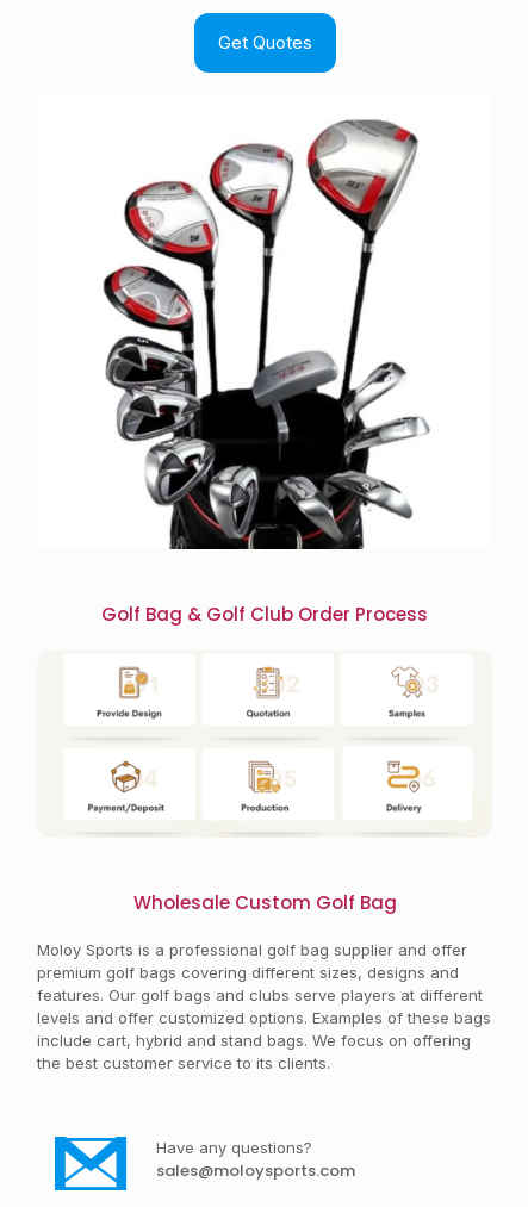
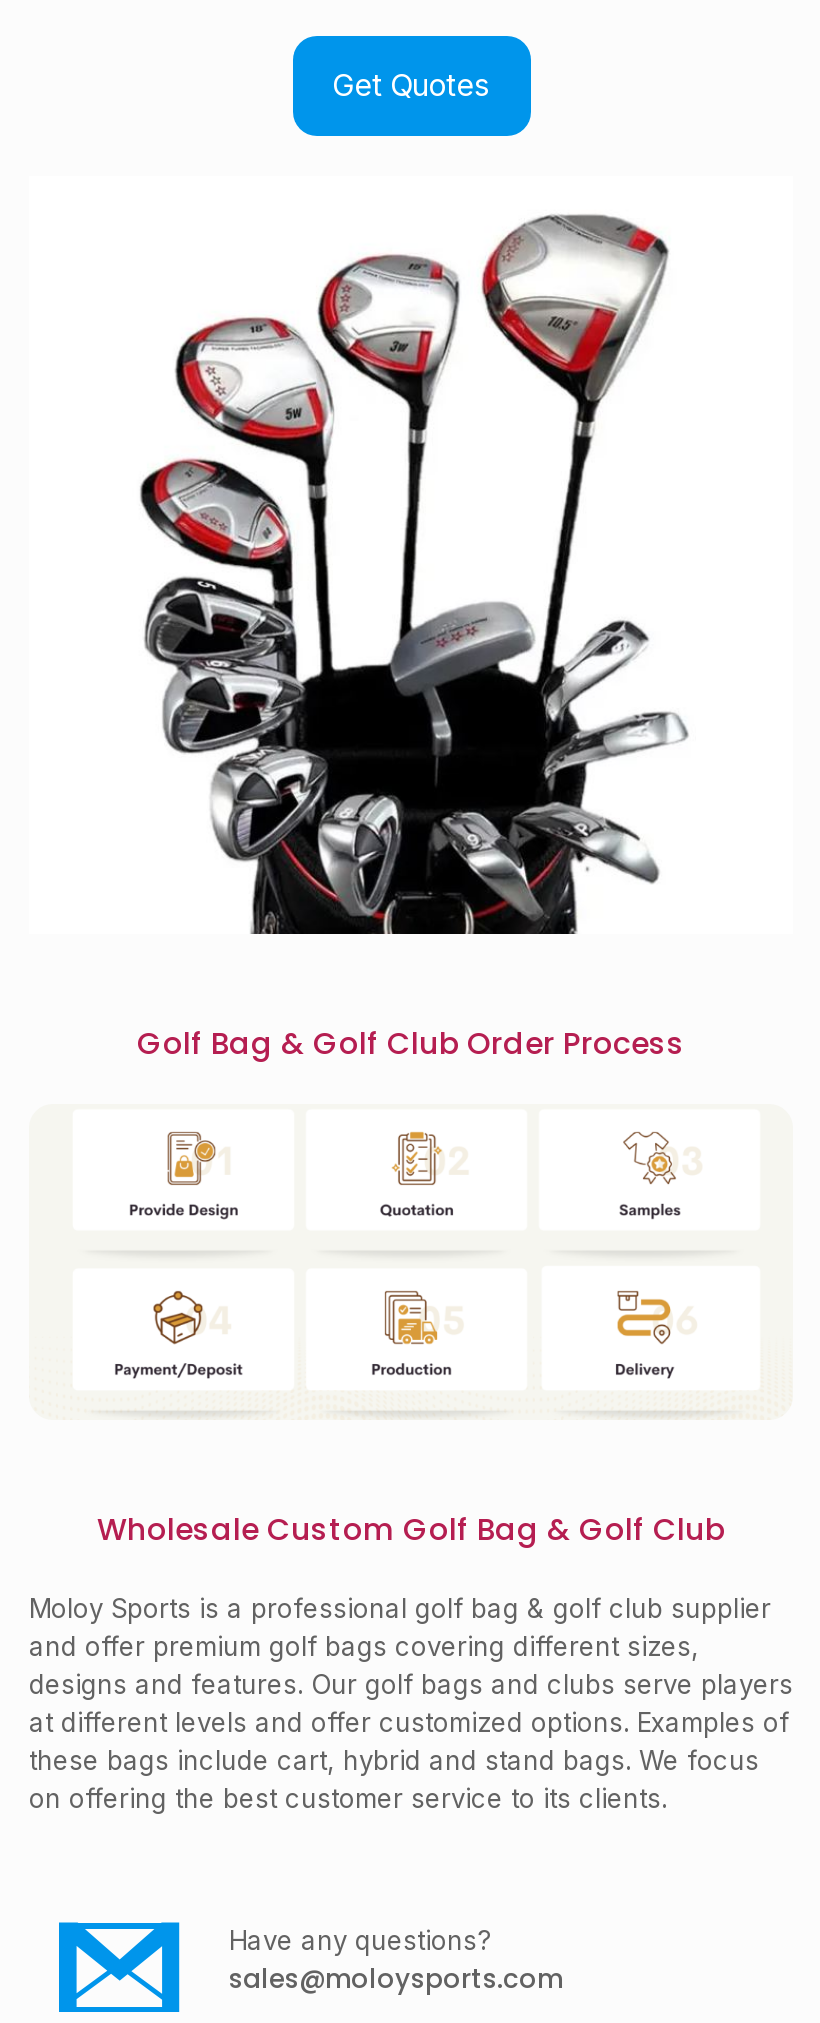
- Wholesale Custom Golf Bag
+ Wholesale Custom Golf Bag & Golf Club

- Moloy Sports is a professional golf bag supplier and offer
- premium golf bags covering different sizes, designs and
- features. Our golf bags and clubs serve players at different
- levels and offer customized options. Examples of these bags
- include cart, hybrid and stand bags. We focus on offering
- the best customer service to its clients.
+ Moloy Sports is a professional golf bag & golf club supplier
+ and offer premium golf bags covering different sizes,
+ designs and features. Our golf bags and clubs serve players
+ at different levels and offer customized options. Examples of
+ these bags include cart, hybrid and stand bags. We focus
+ on offering the best customer service to its clients.
